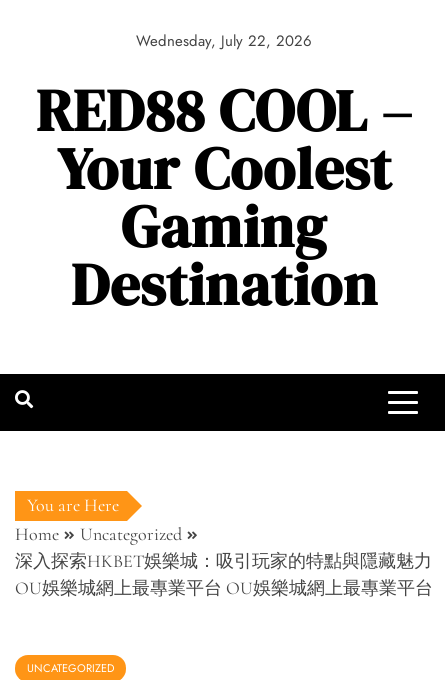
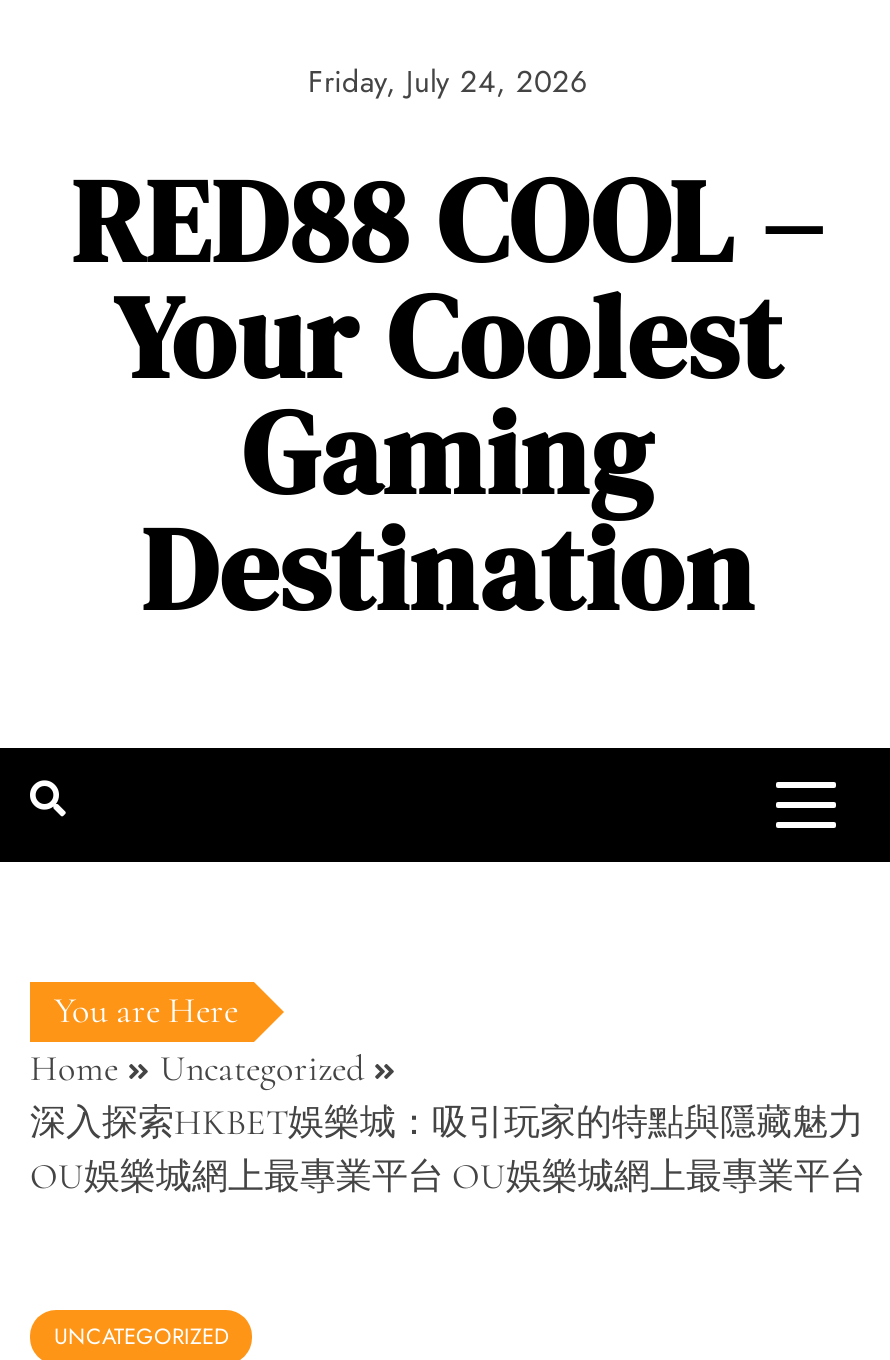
- Wednesday, July 22, 2026
+ Friday, July 24, 2026
